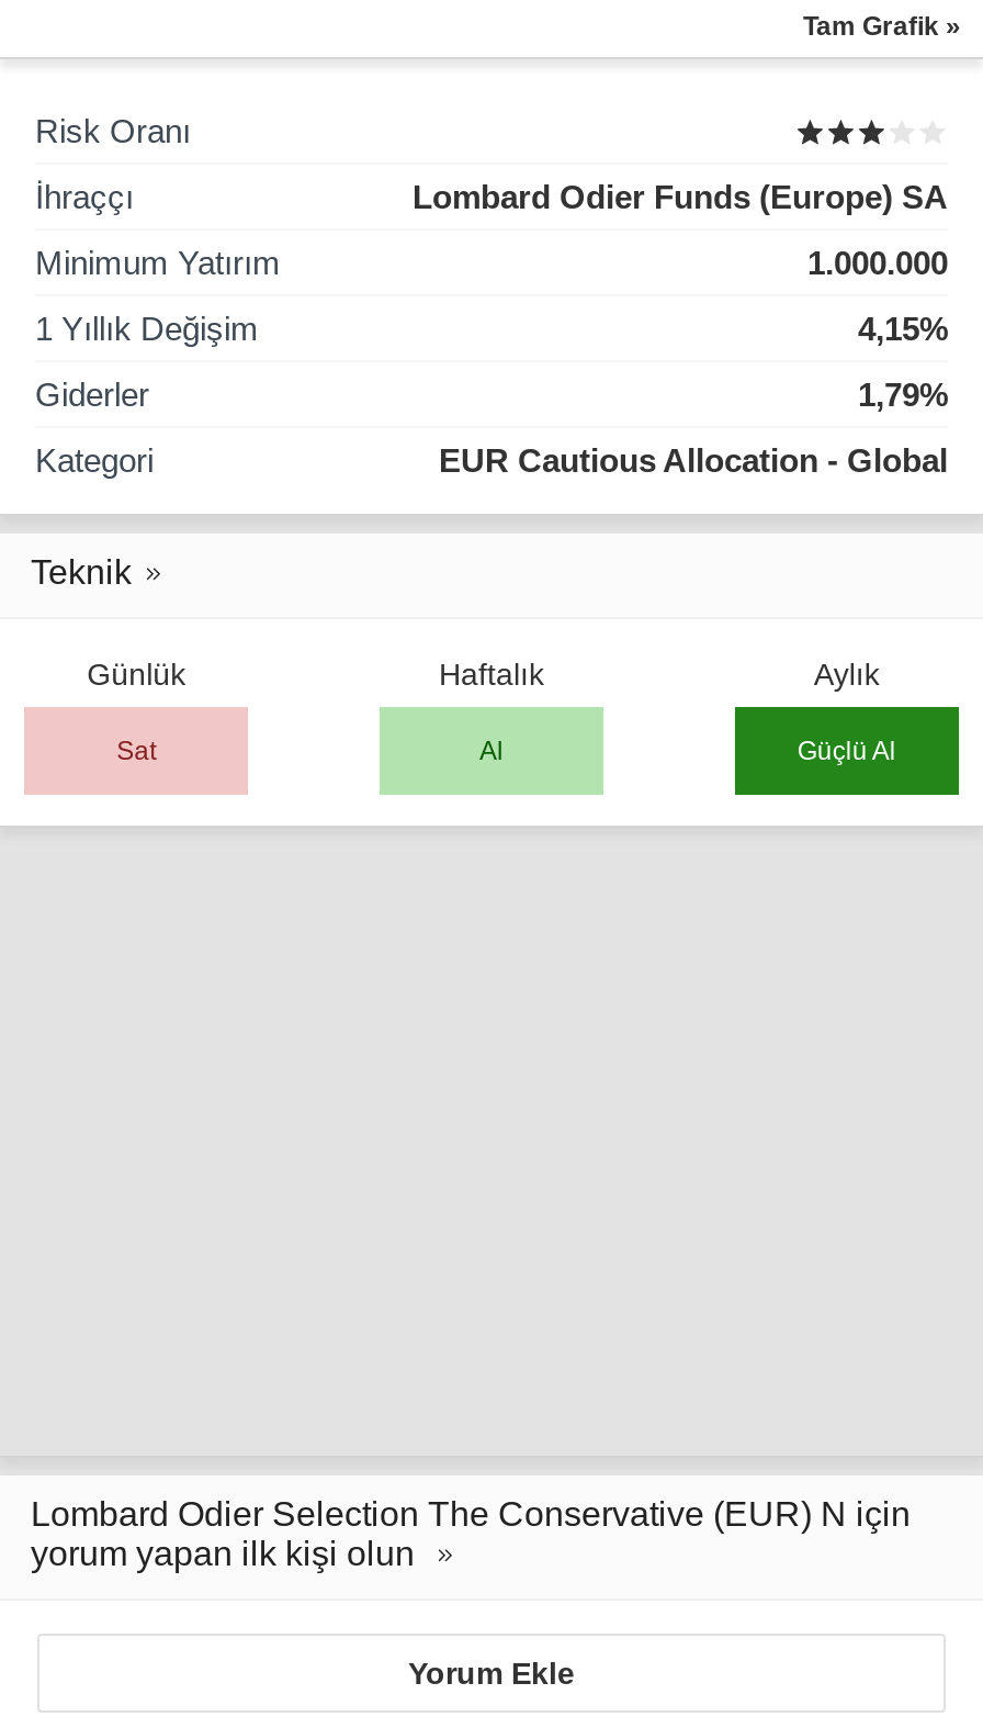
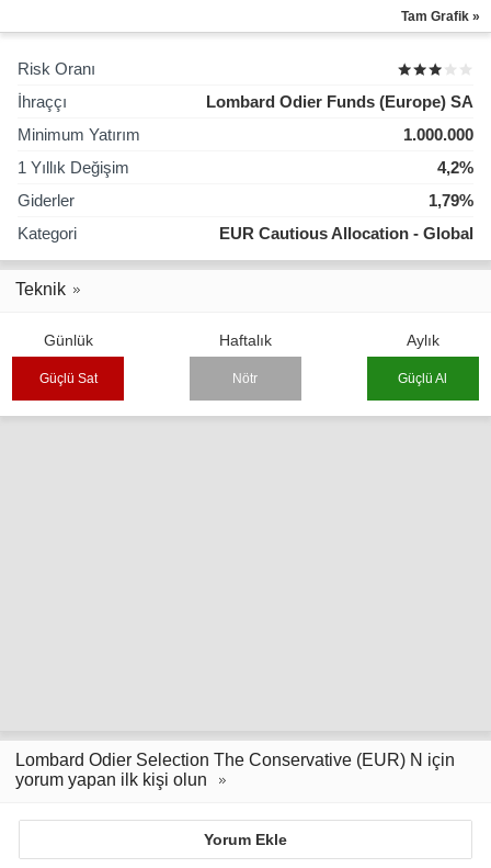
- 4,15%
+ 4,2%

- Sat
- Al
+ Güçlü Sat
+ Nötr
